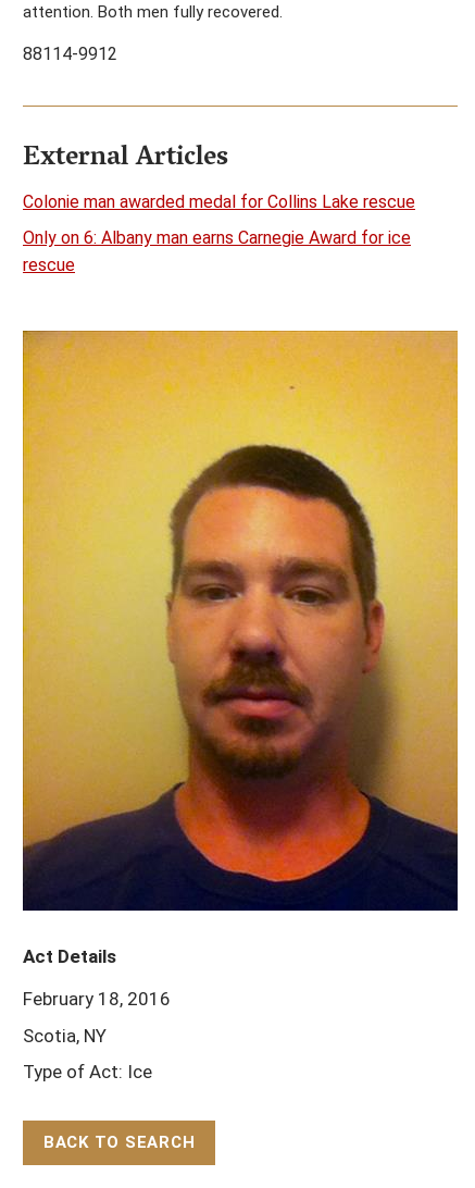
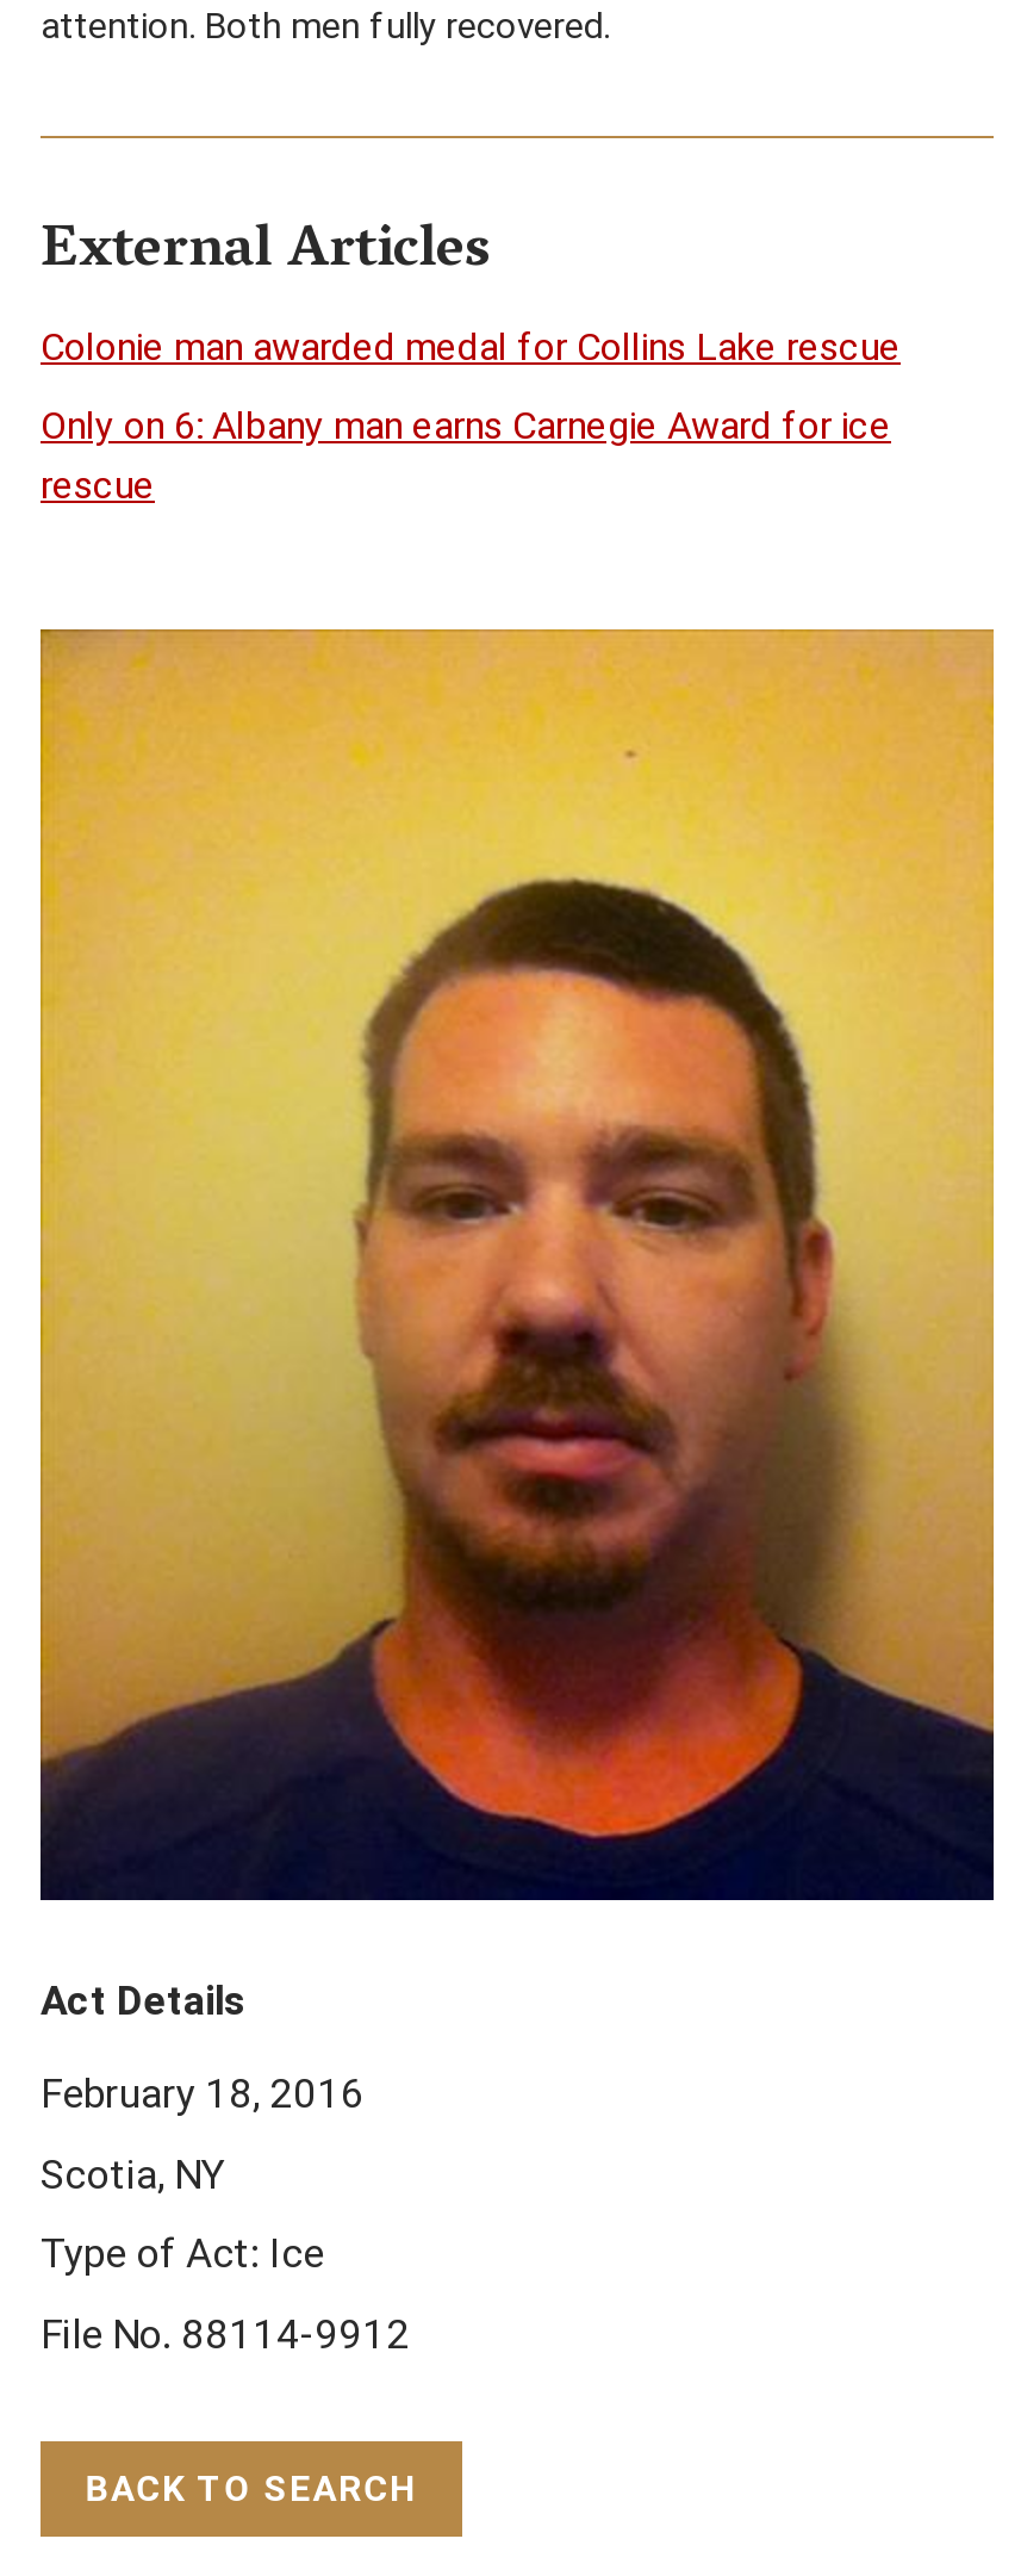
- 88114-9912

moved up: [image] | External Articles | Colonie man awarded medal for Collins Lake rescue | ... | Scotia, NY | Type of Act: Ice

+ File No. 88114-9912
